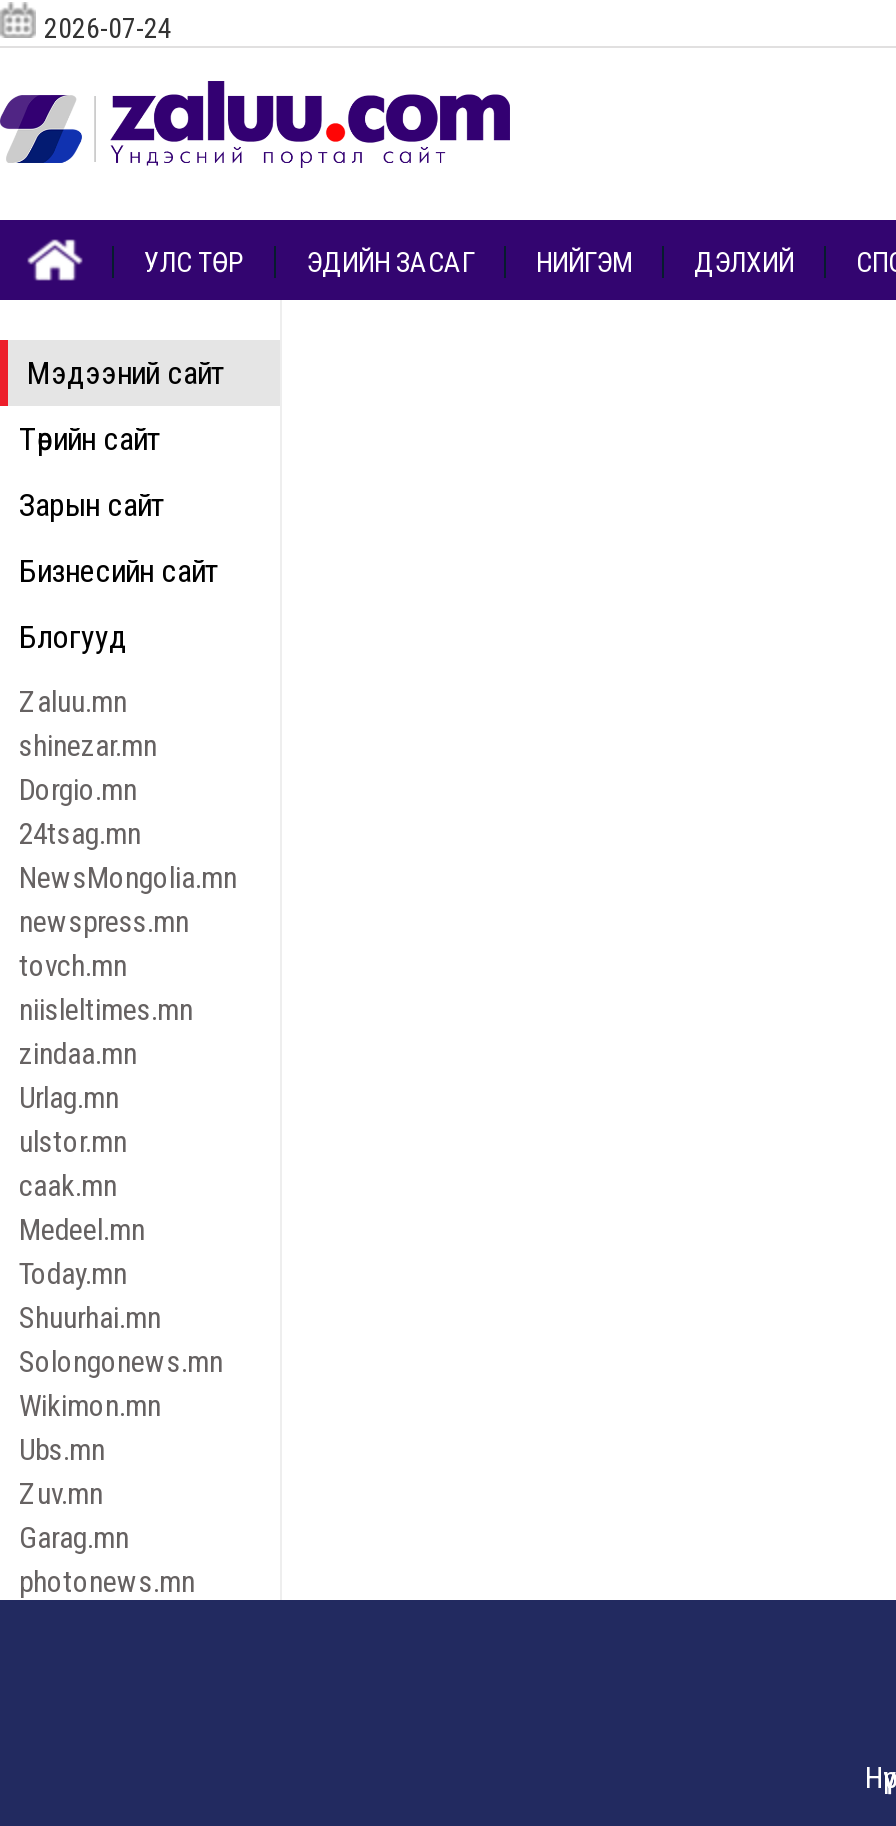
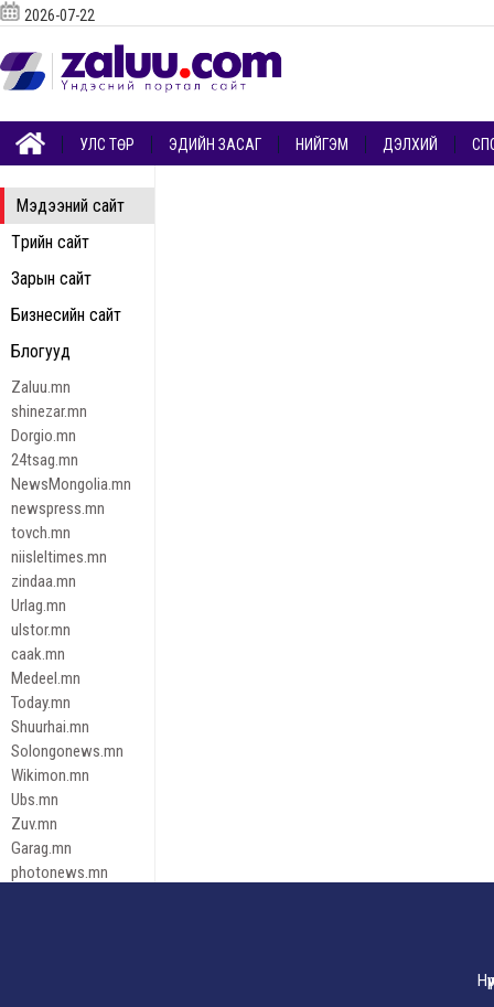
- 2026-07-24
+ 2026-07-22
